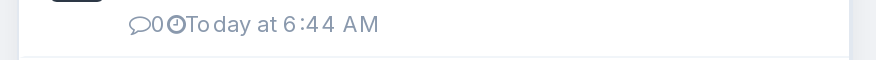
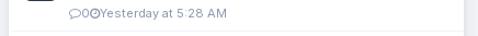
- Today at 6:44 AM
+ Yesterday at 5:28 AM
